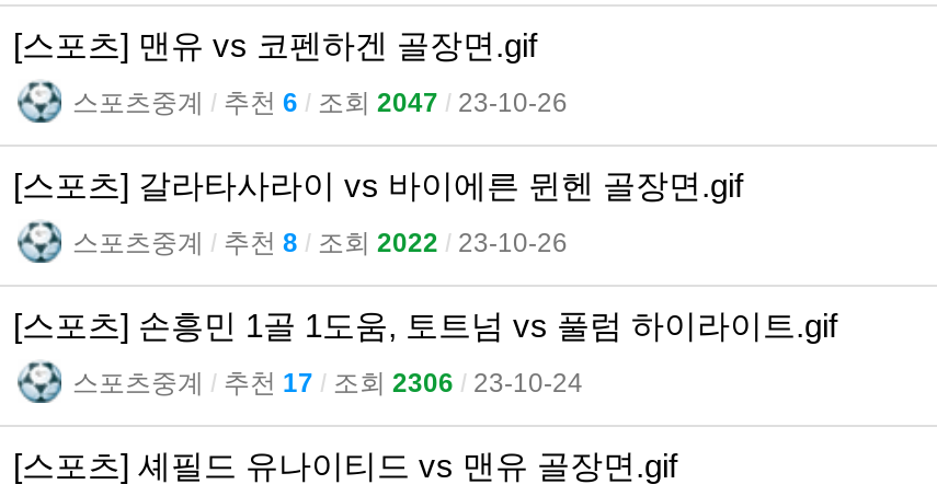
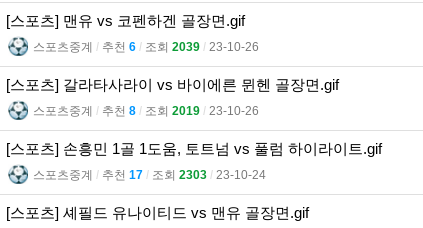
- 스포츠중계 l 추천 6 l 조회 2047 l 23-10-26
+ 스포츠중계 l 추천 6 l 조회 2039 l 23-10-26

- 스포츠중계 l 추천 8 l 조회 2022 l 23-10-26
+ 스포츠중계 l 추천 8 l 조회 2019 l 23-10-26

- 스포츠중계 l 추천 17 l 조회 2306 l 23-10-24
+ 스포츠중계 l 추천 17 l 조회 2303 l 23-10-24
